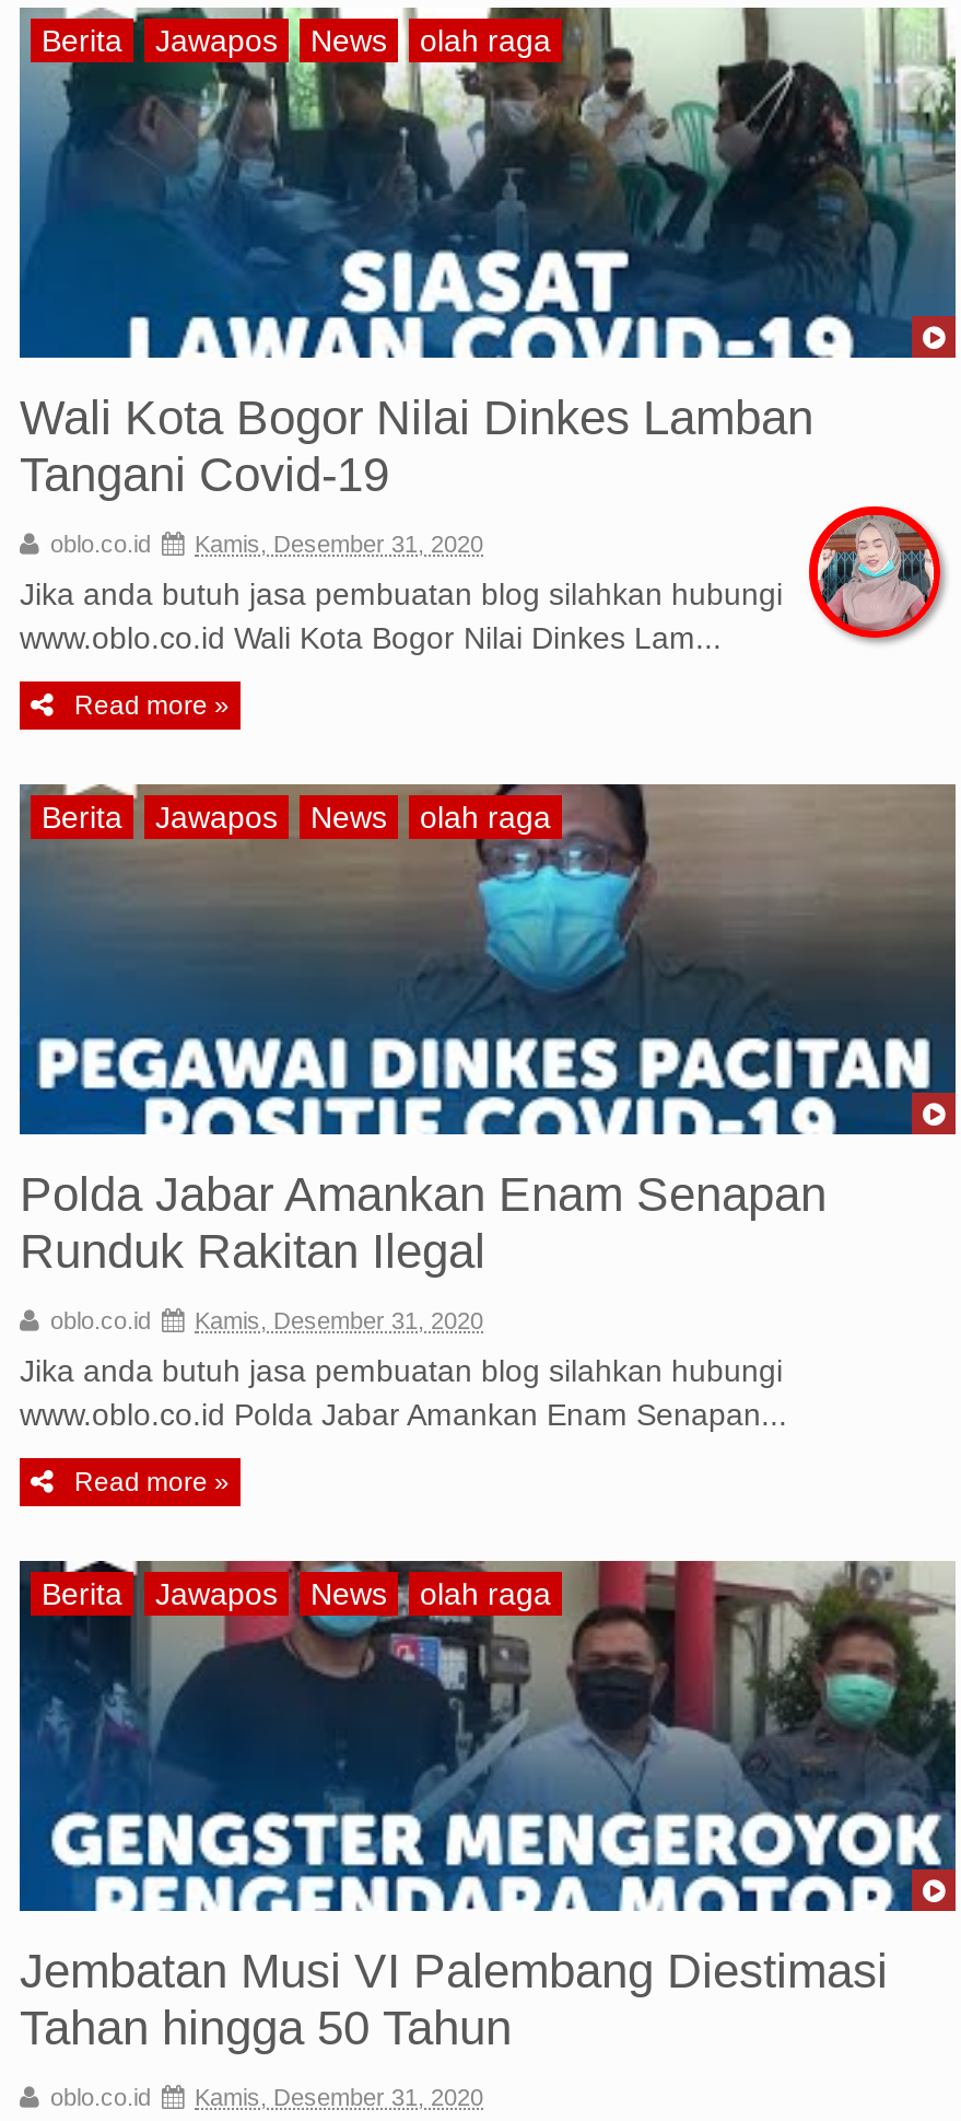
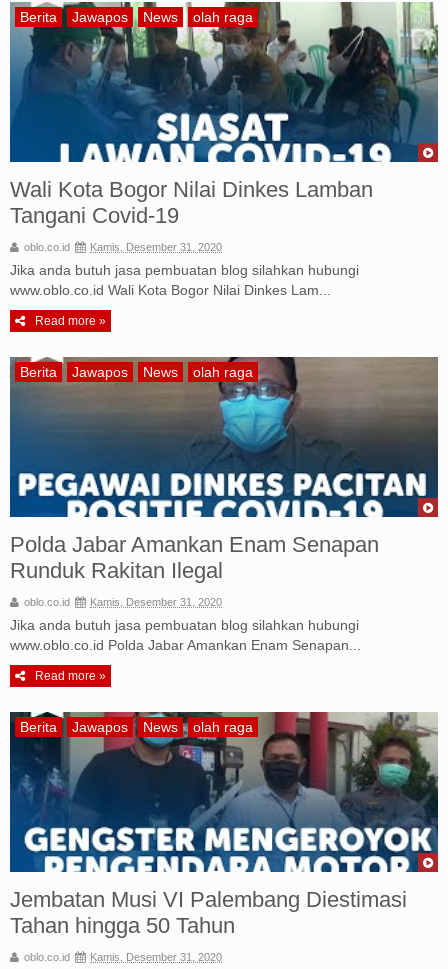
- [image]
